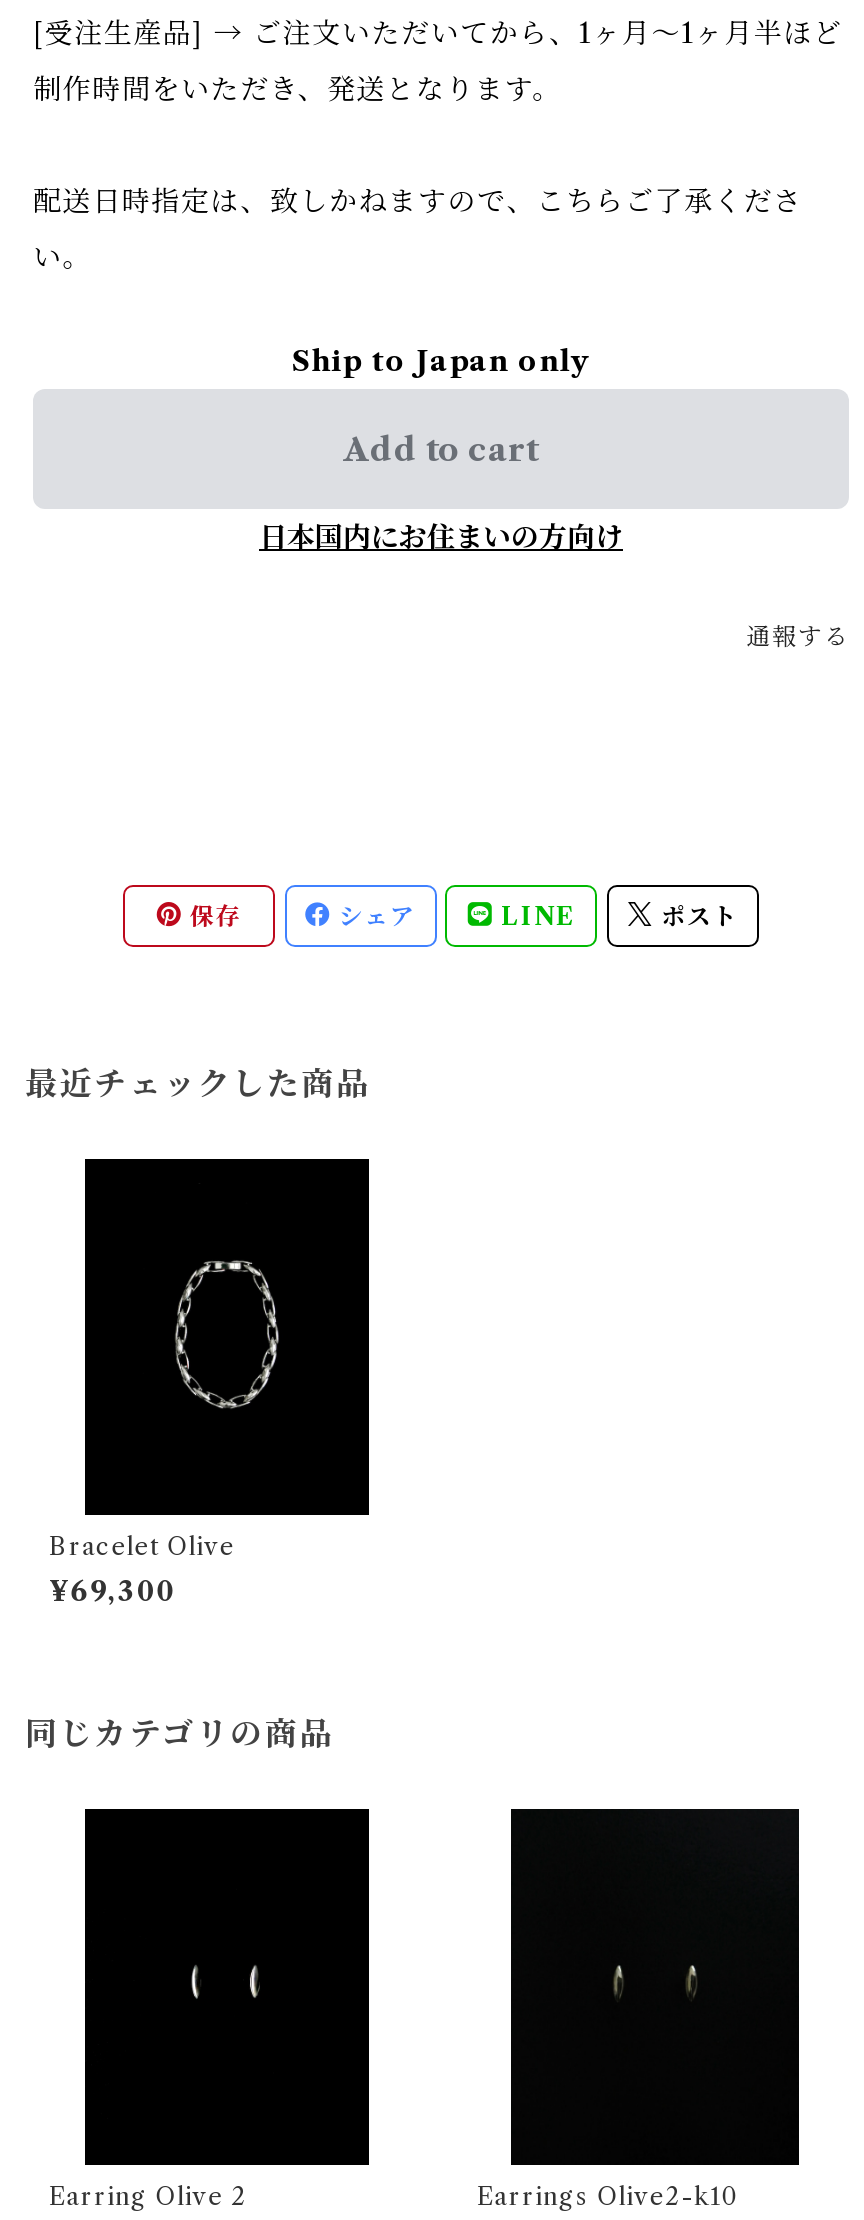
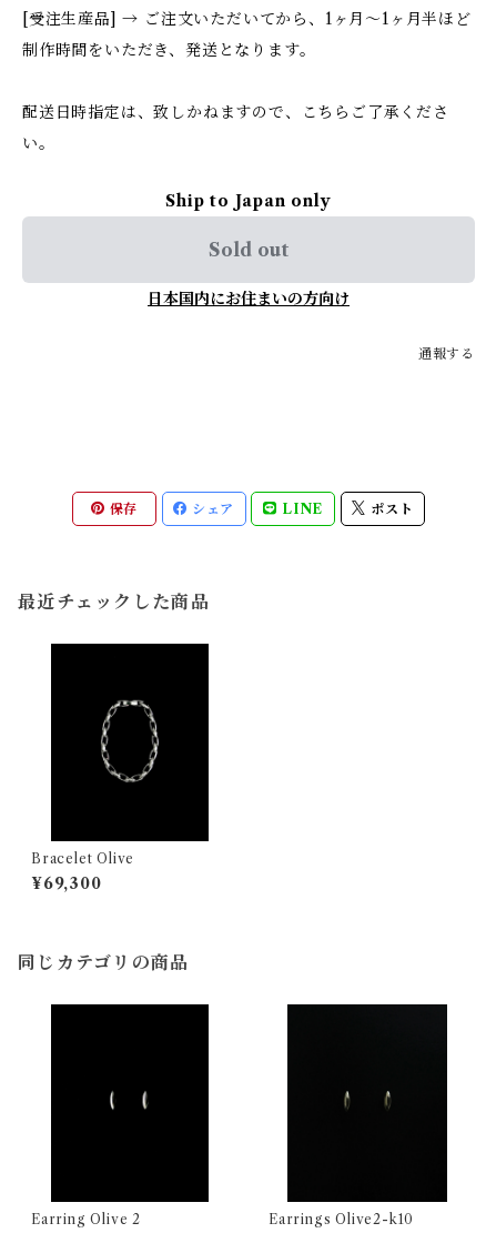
- Add to cart
+ Sold out
